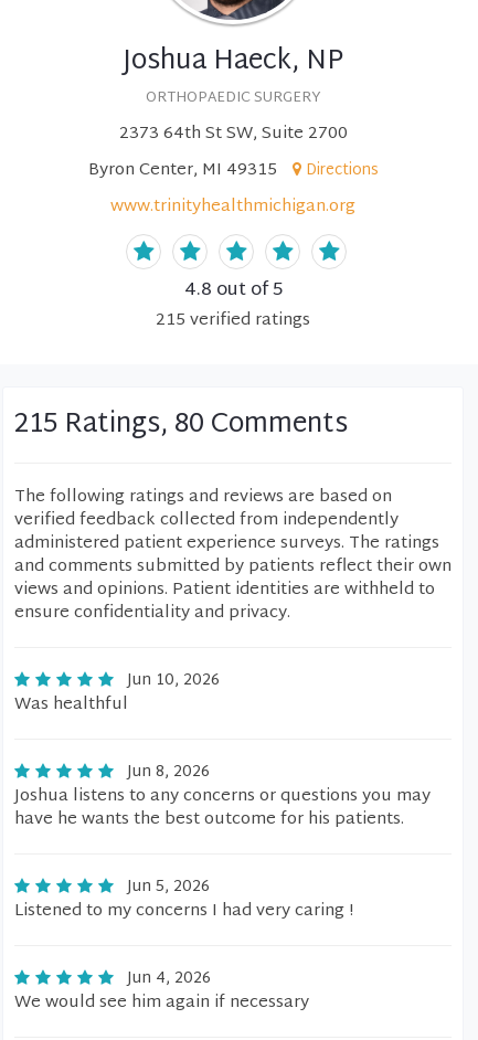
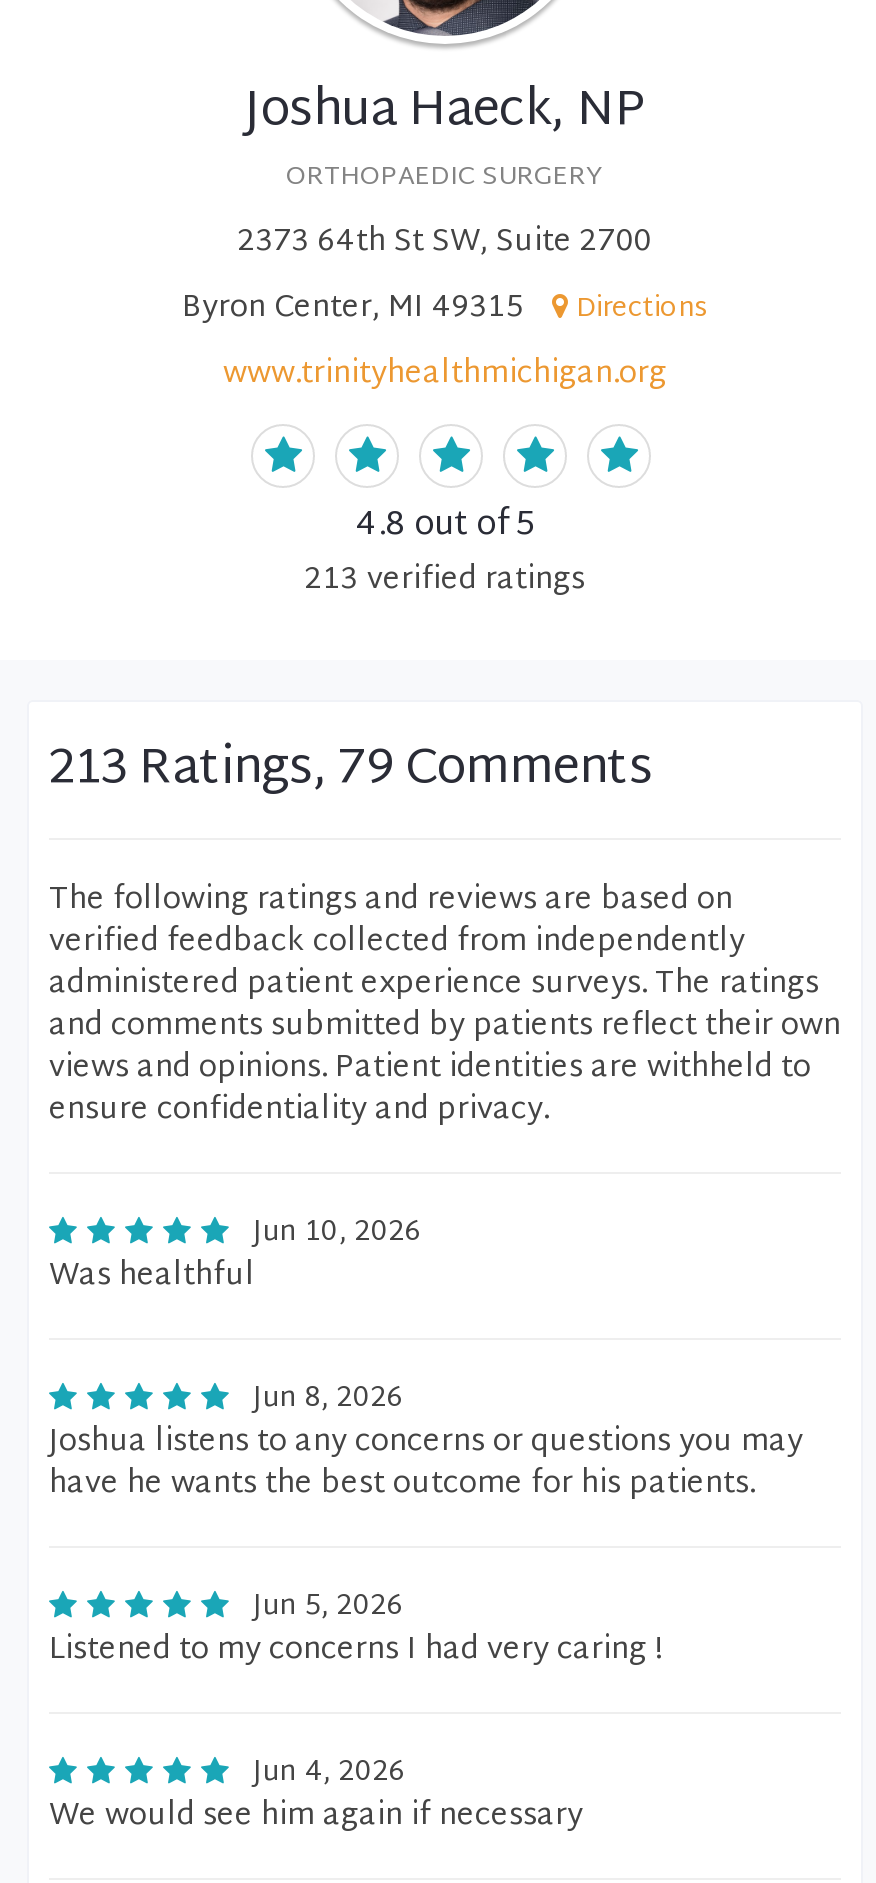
- 215 verified ratings
+ 213 verified ratings

- 215 Ratings, 80 Comments
+ 213 Ratings, 79 Comments
